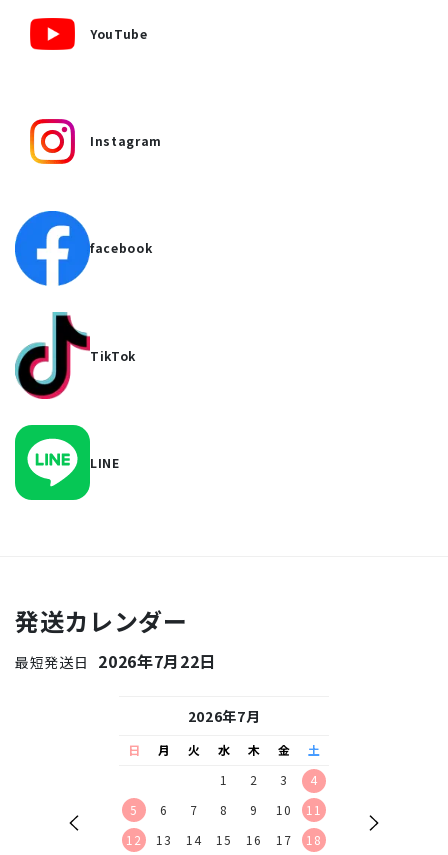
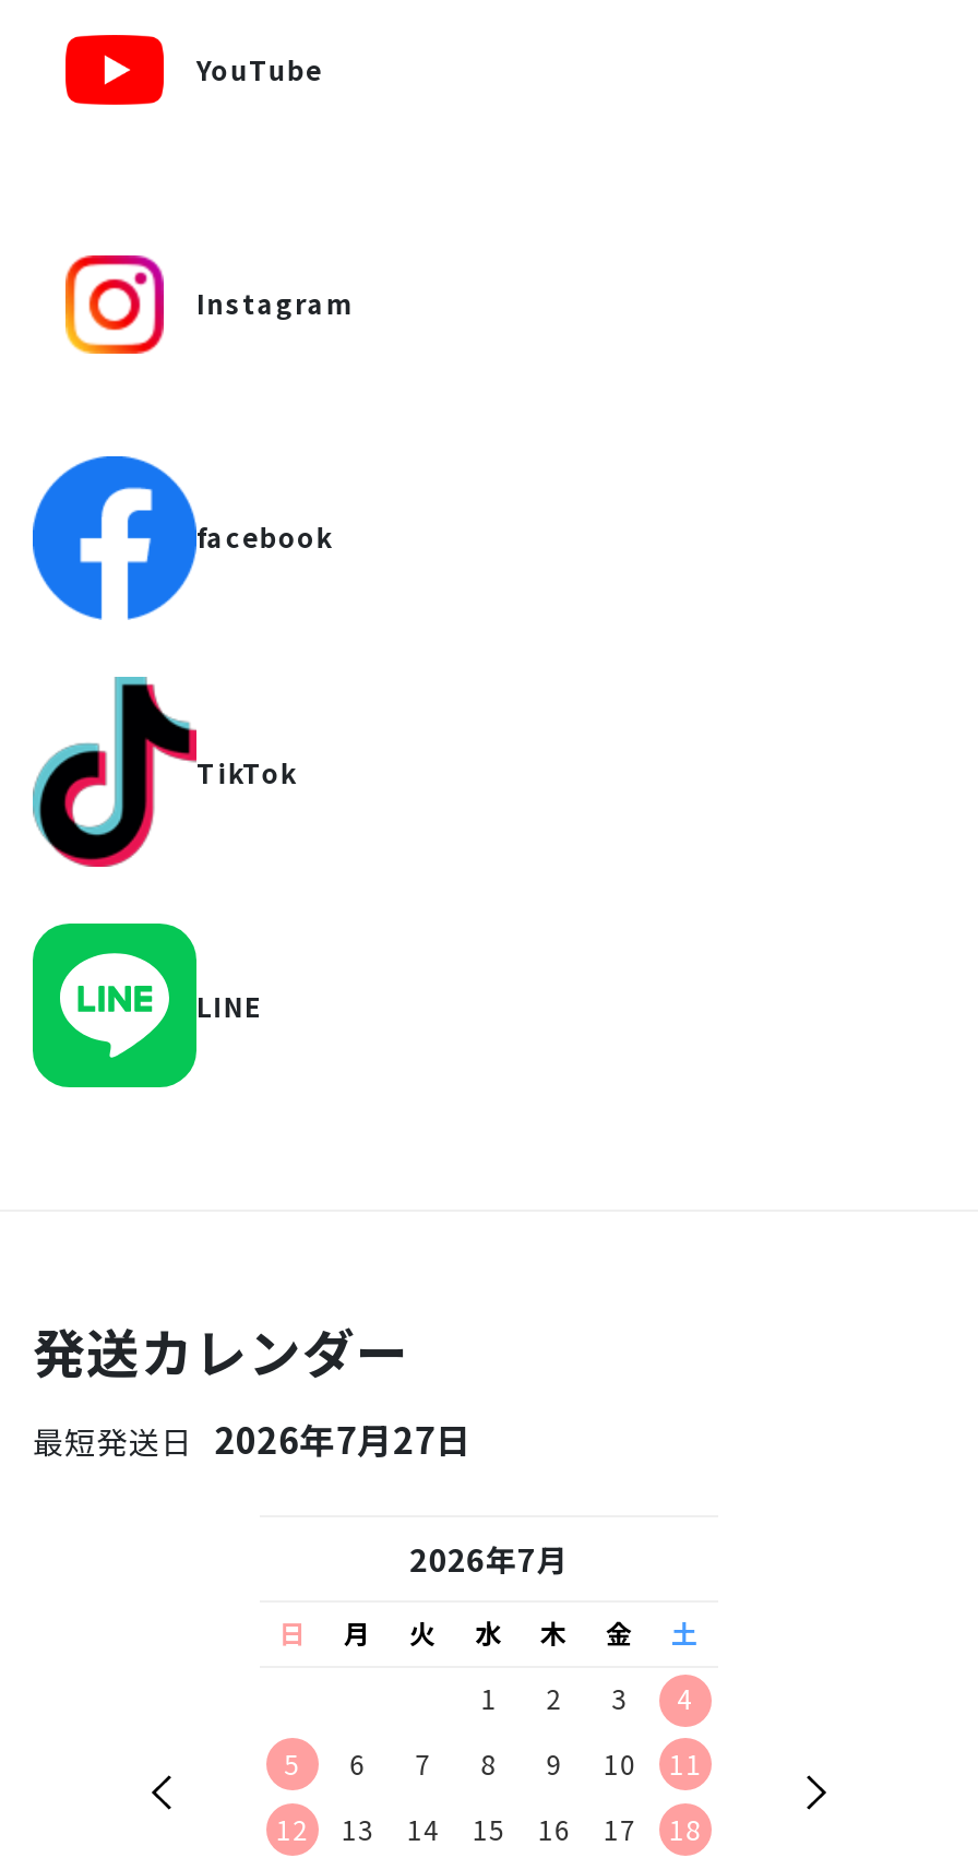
- 最短発送日 2026年7月22日
+ 最短発送日 2026年7月27日
